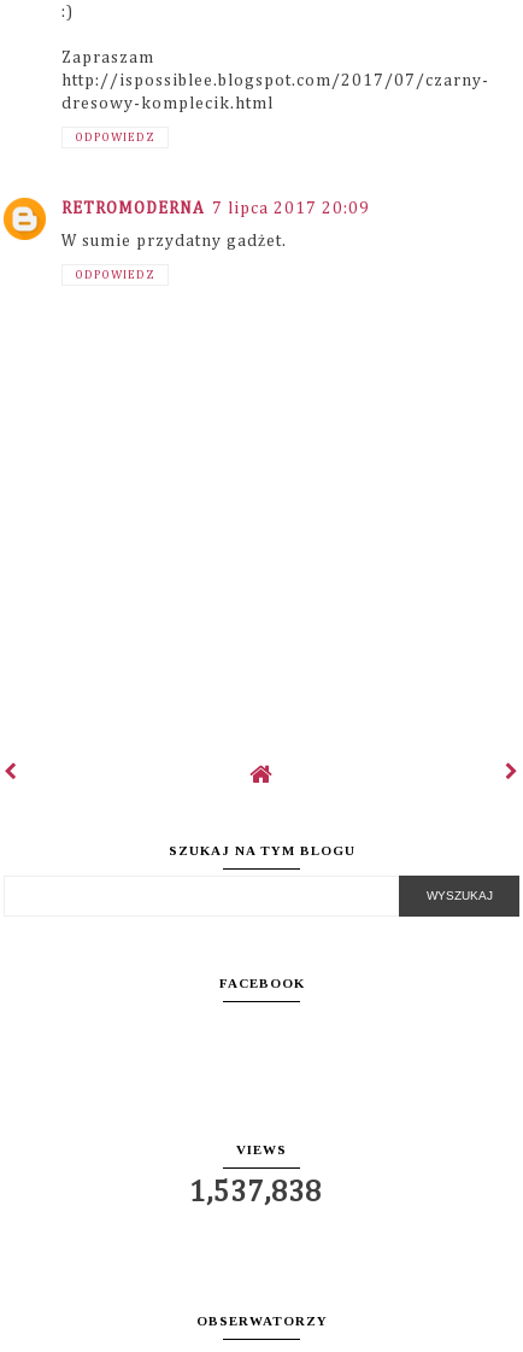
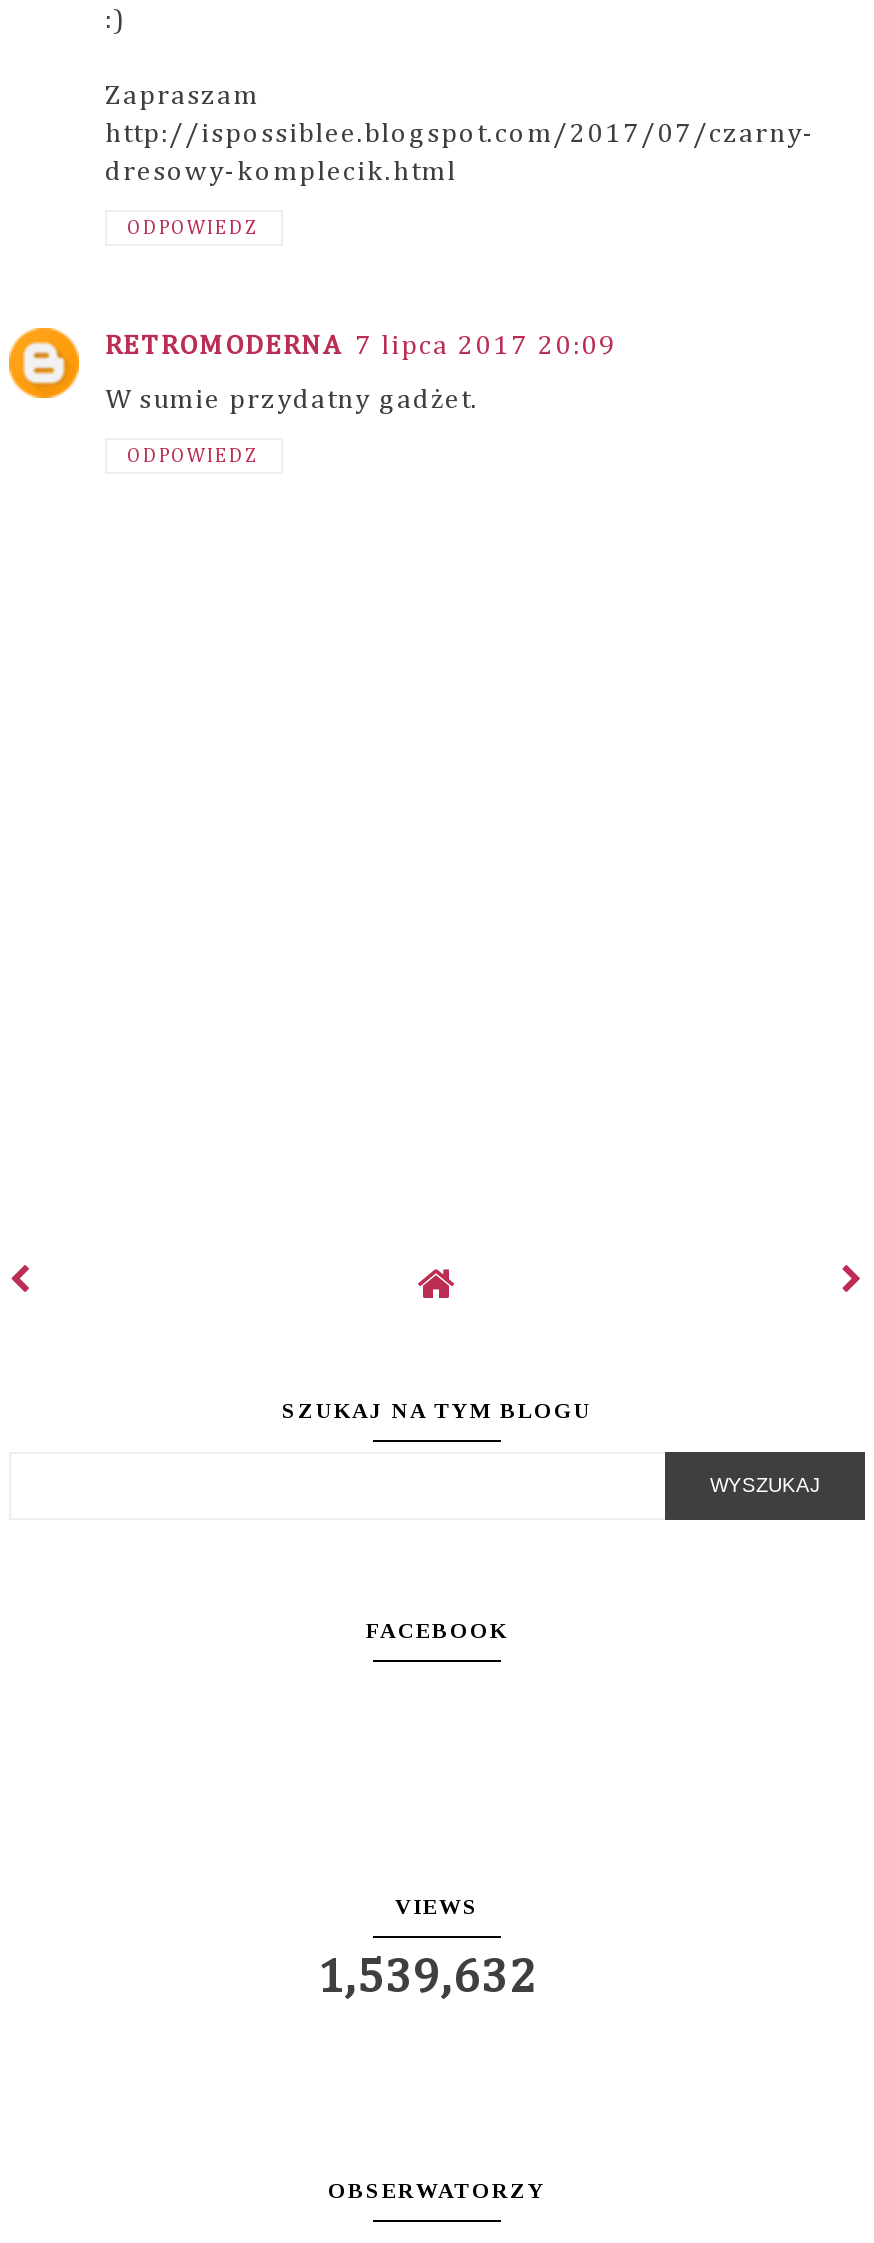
- 1,537,838
+ 1,539,632
